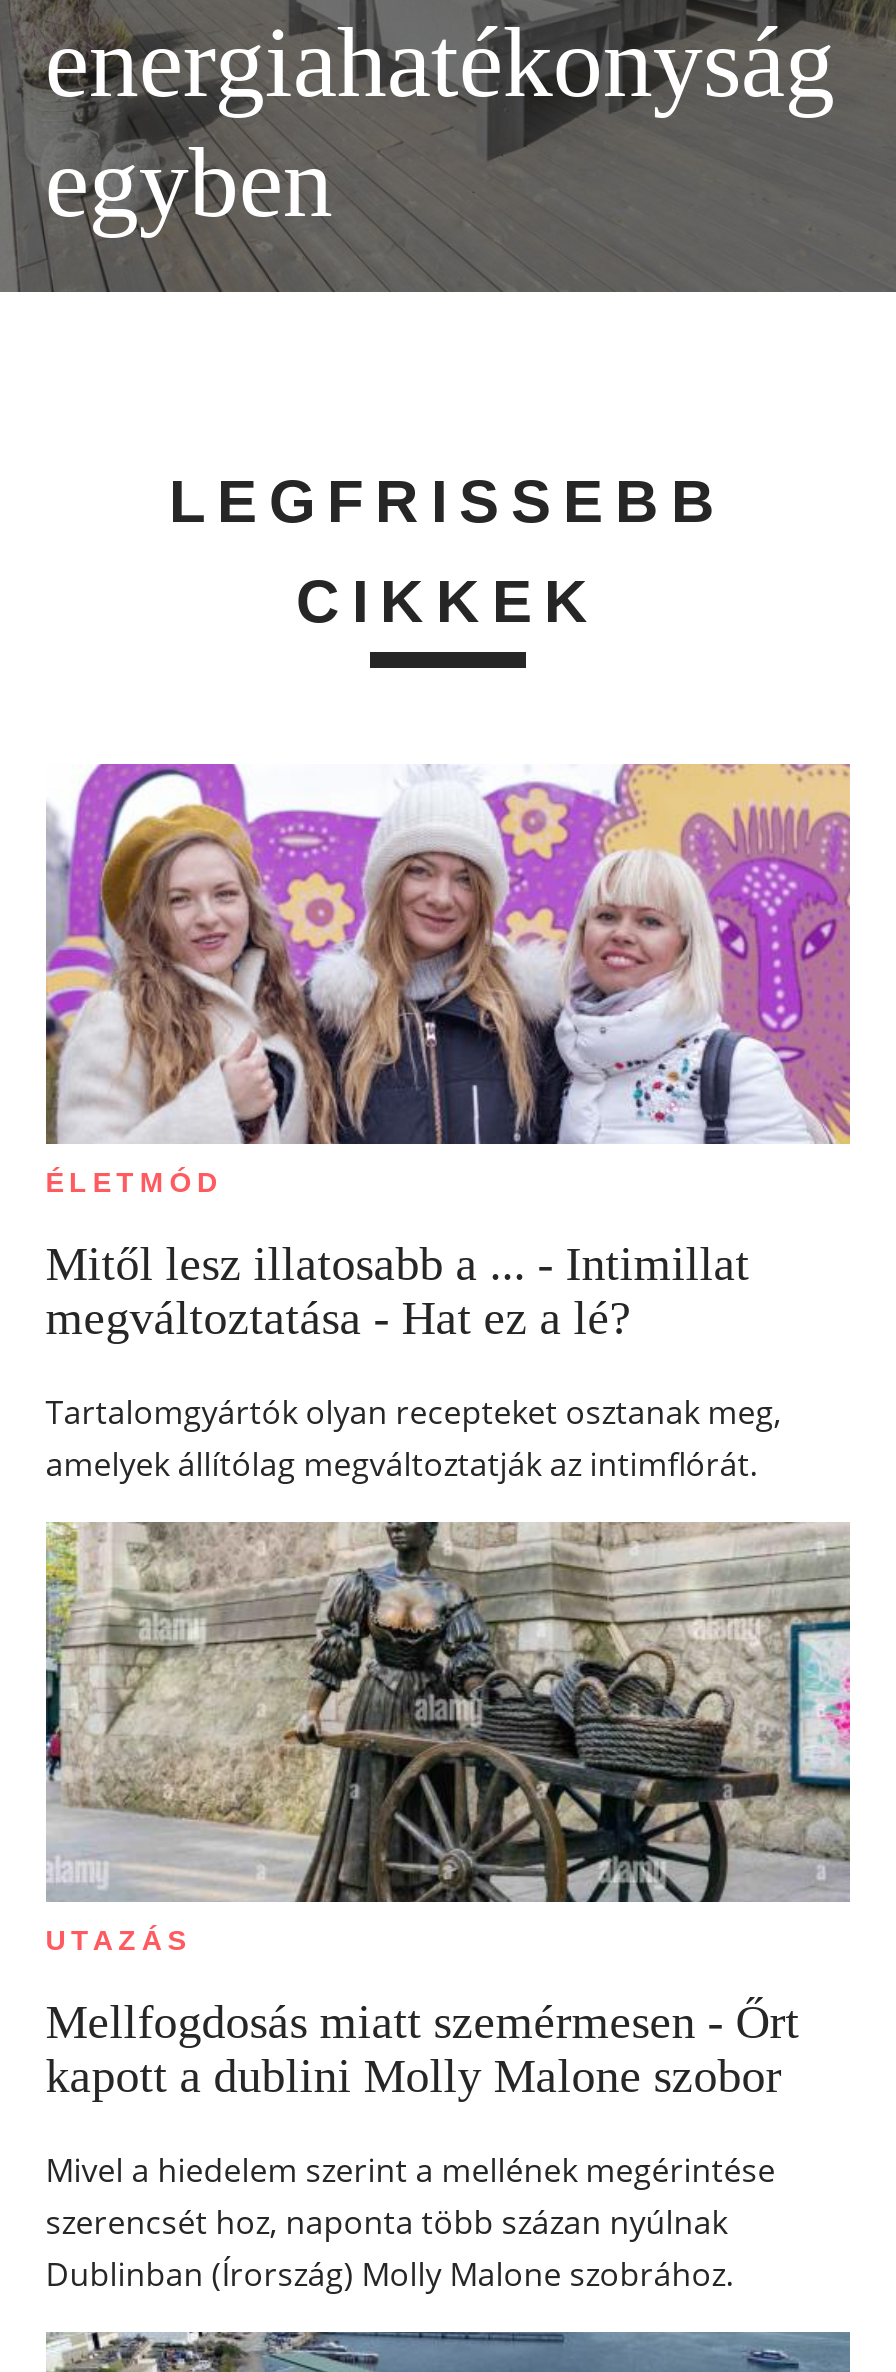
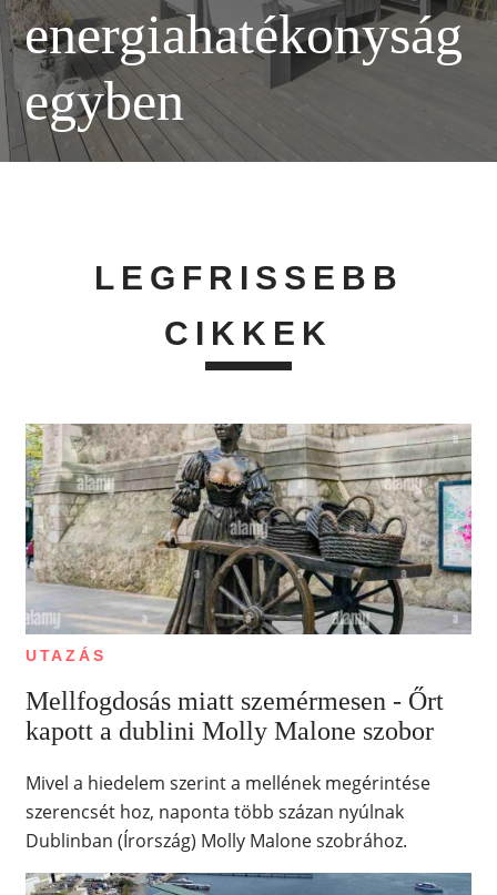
- [image]
- ÉLETMÓD
- Mitől lesz illatosabb a ... - Intimillat
- megváltoztatása - Hat ez a lé?
- Tartalomgyártók olyan recepteket osztanak meg,
- amelyek állítólag megváltoztatják az intimflórát.
